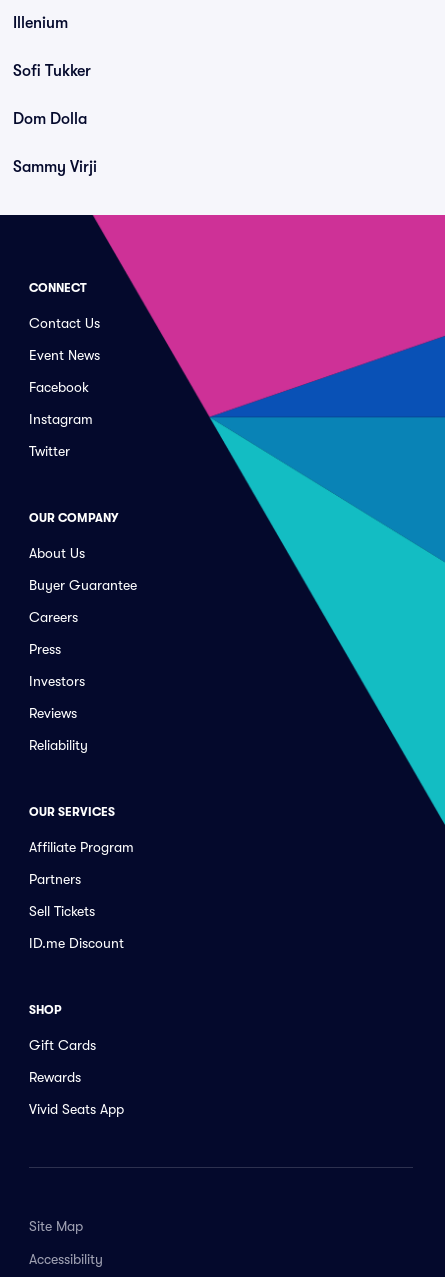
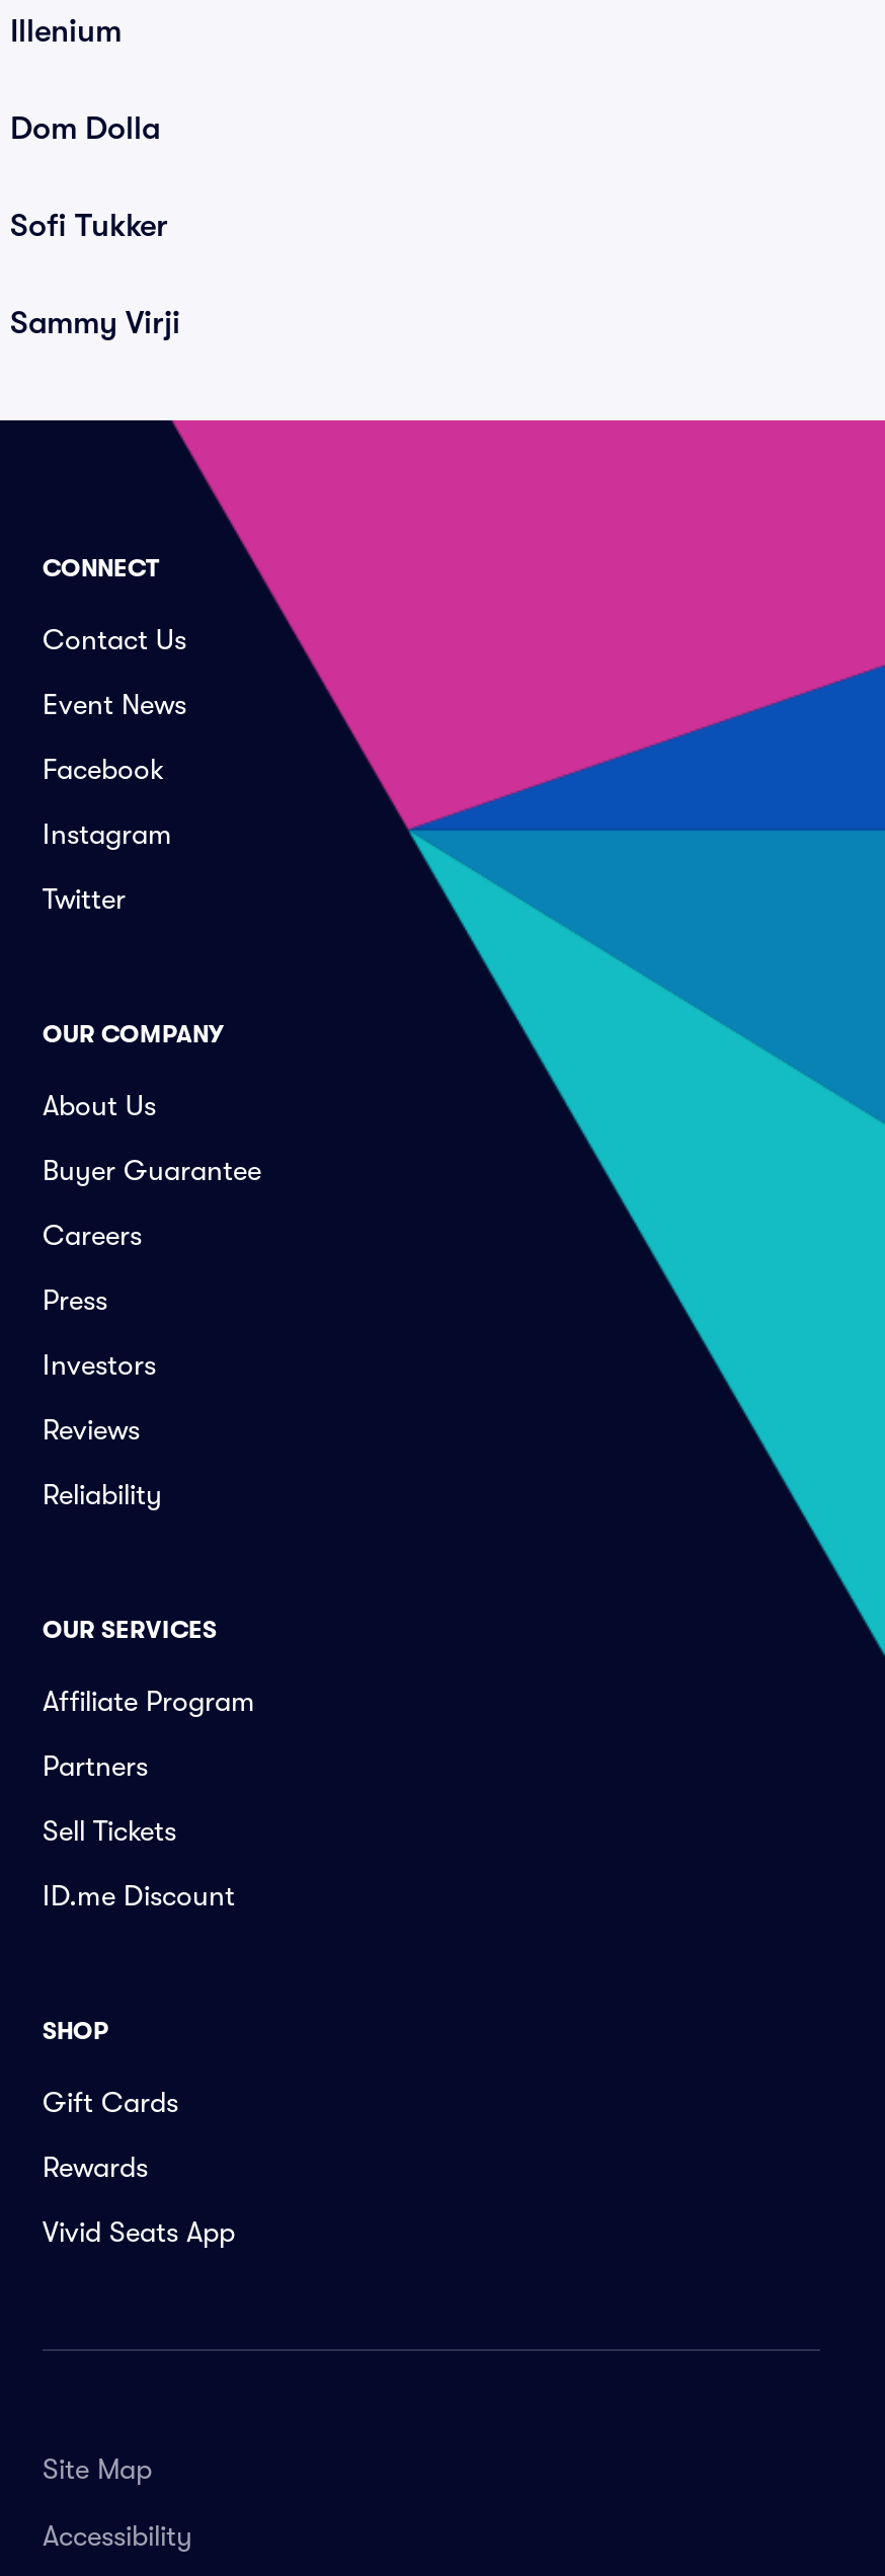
moved down: Sofi Tukker

moved up: Dom Dolla
